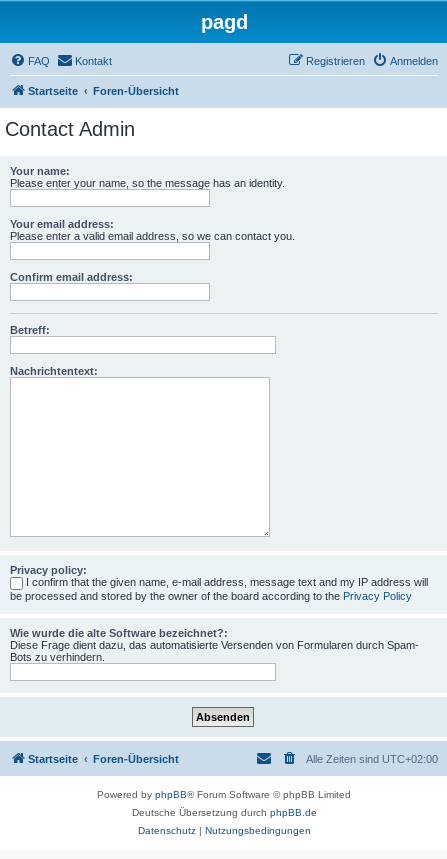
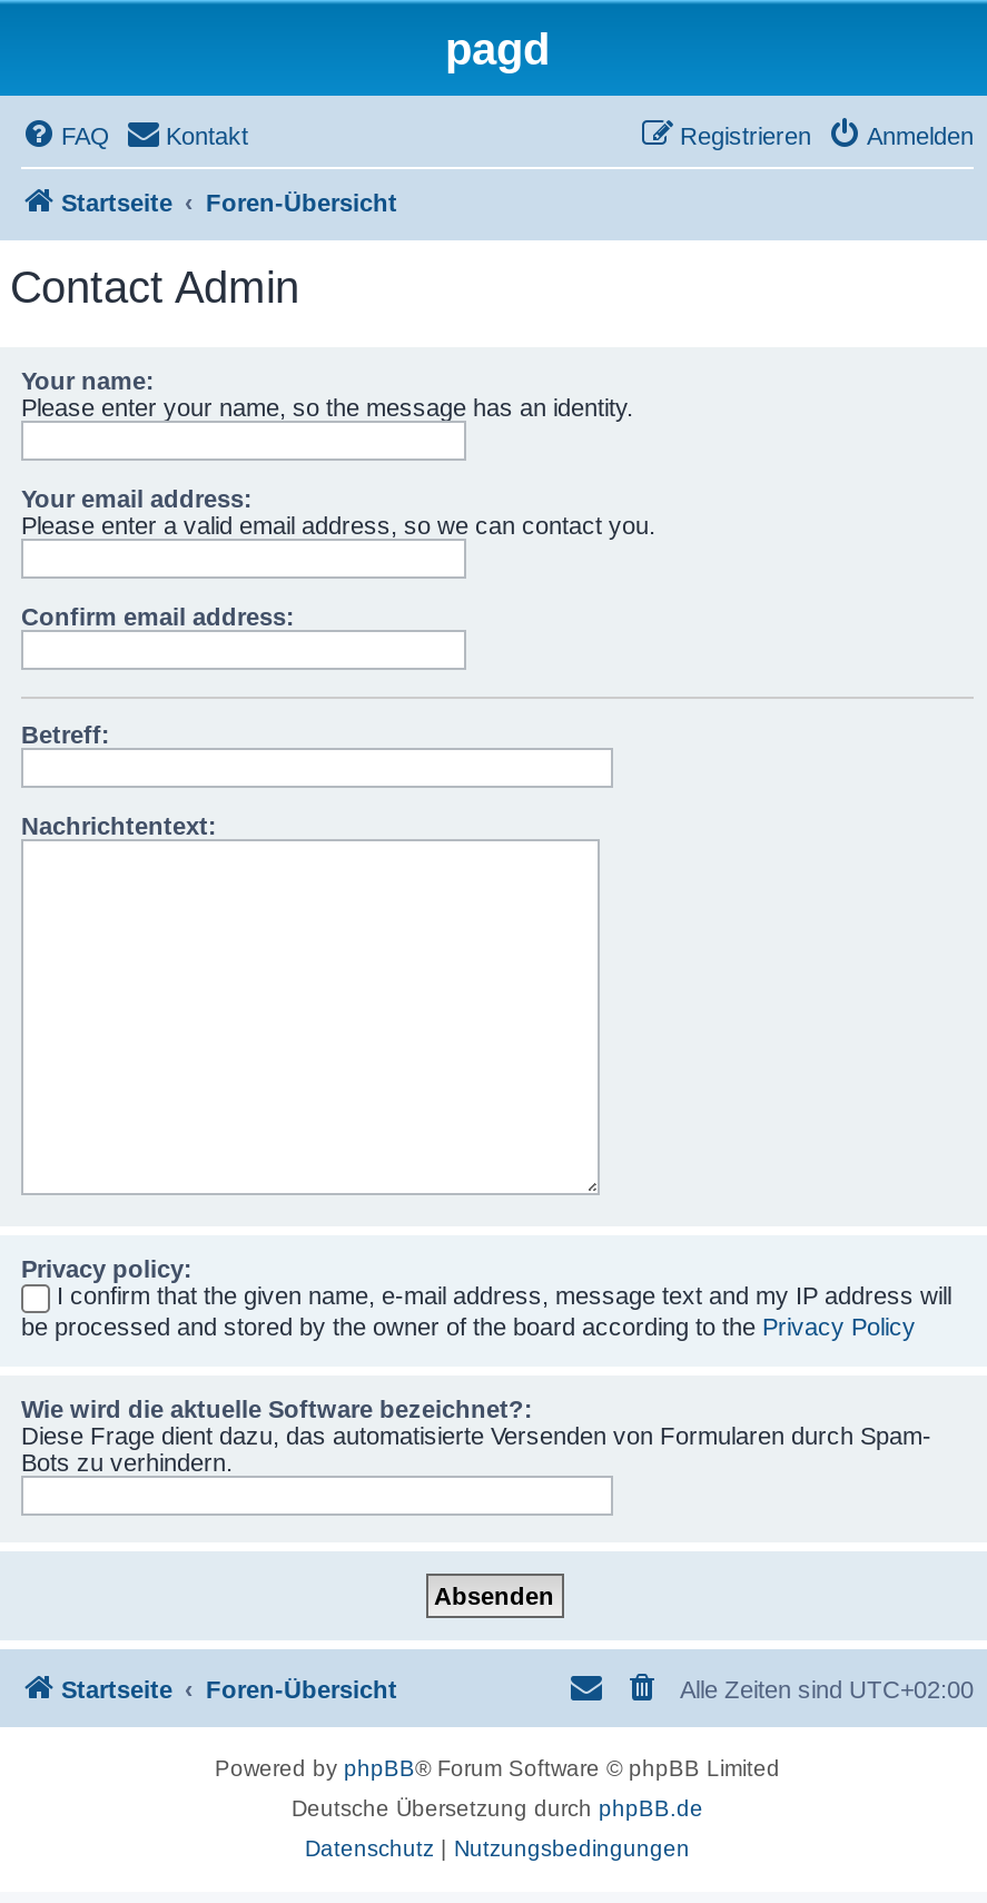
- Wie wurde die alte Software bezeichnet?:
+ Wie wird die aktuelle Software bezeichnet?:
